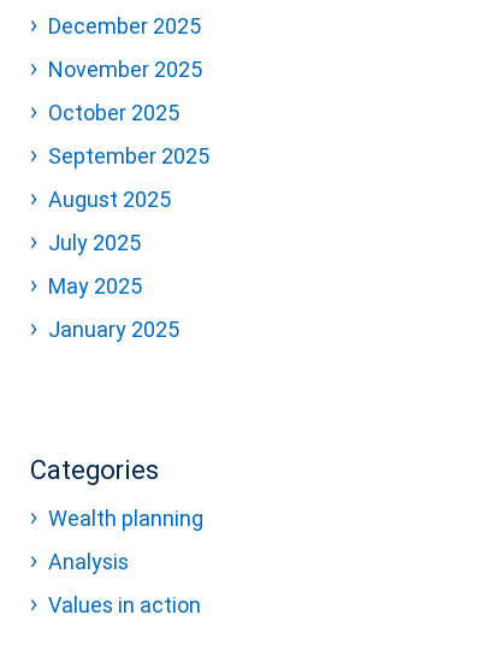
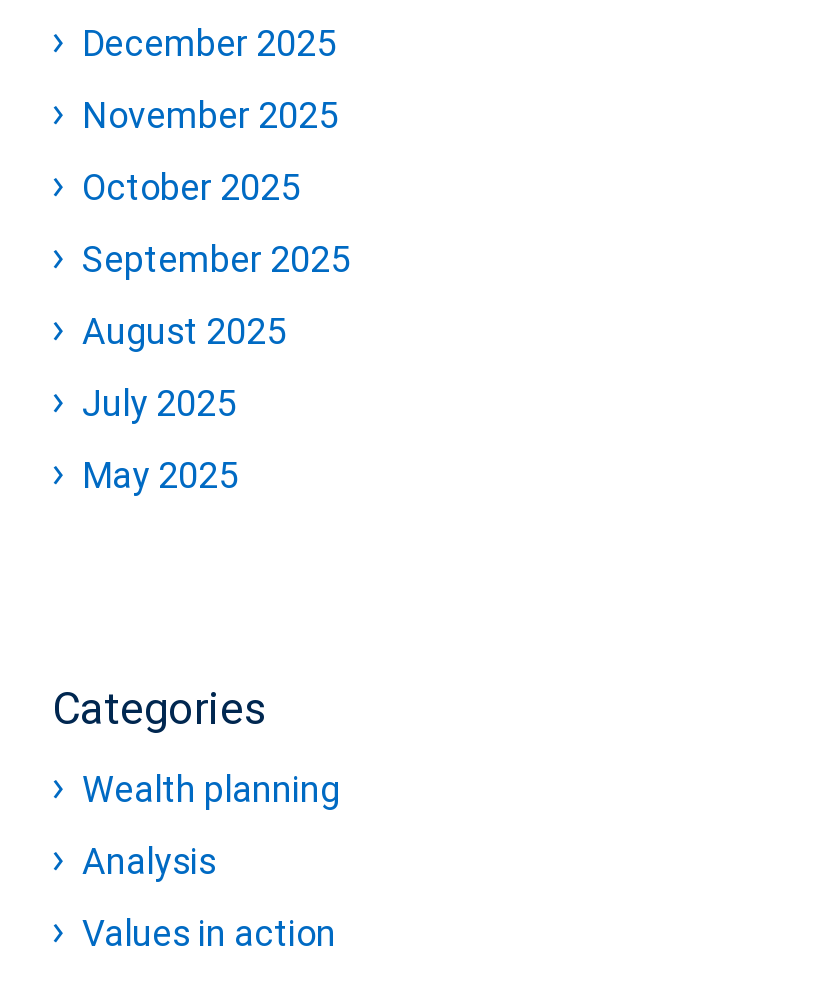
- January 2025
